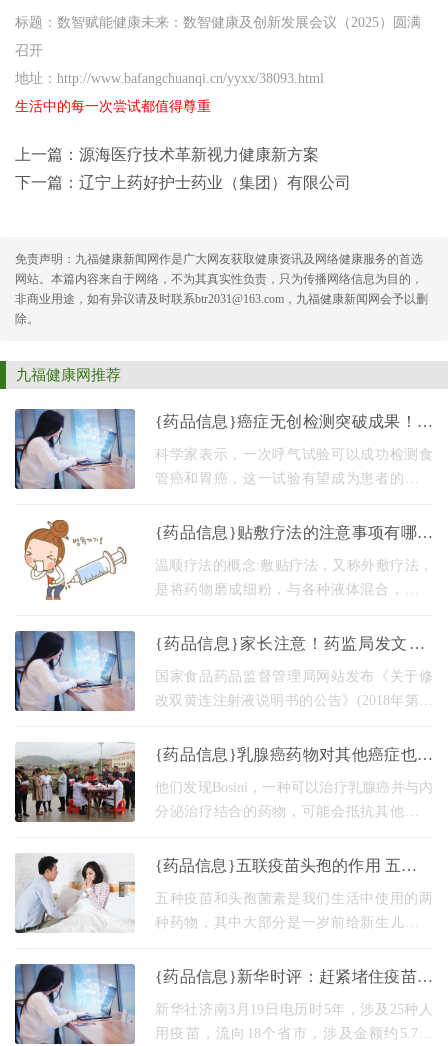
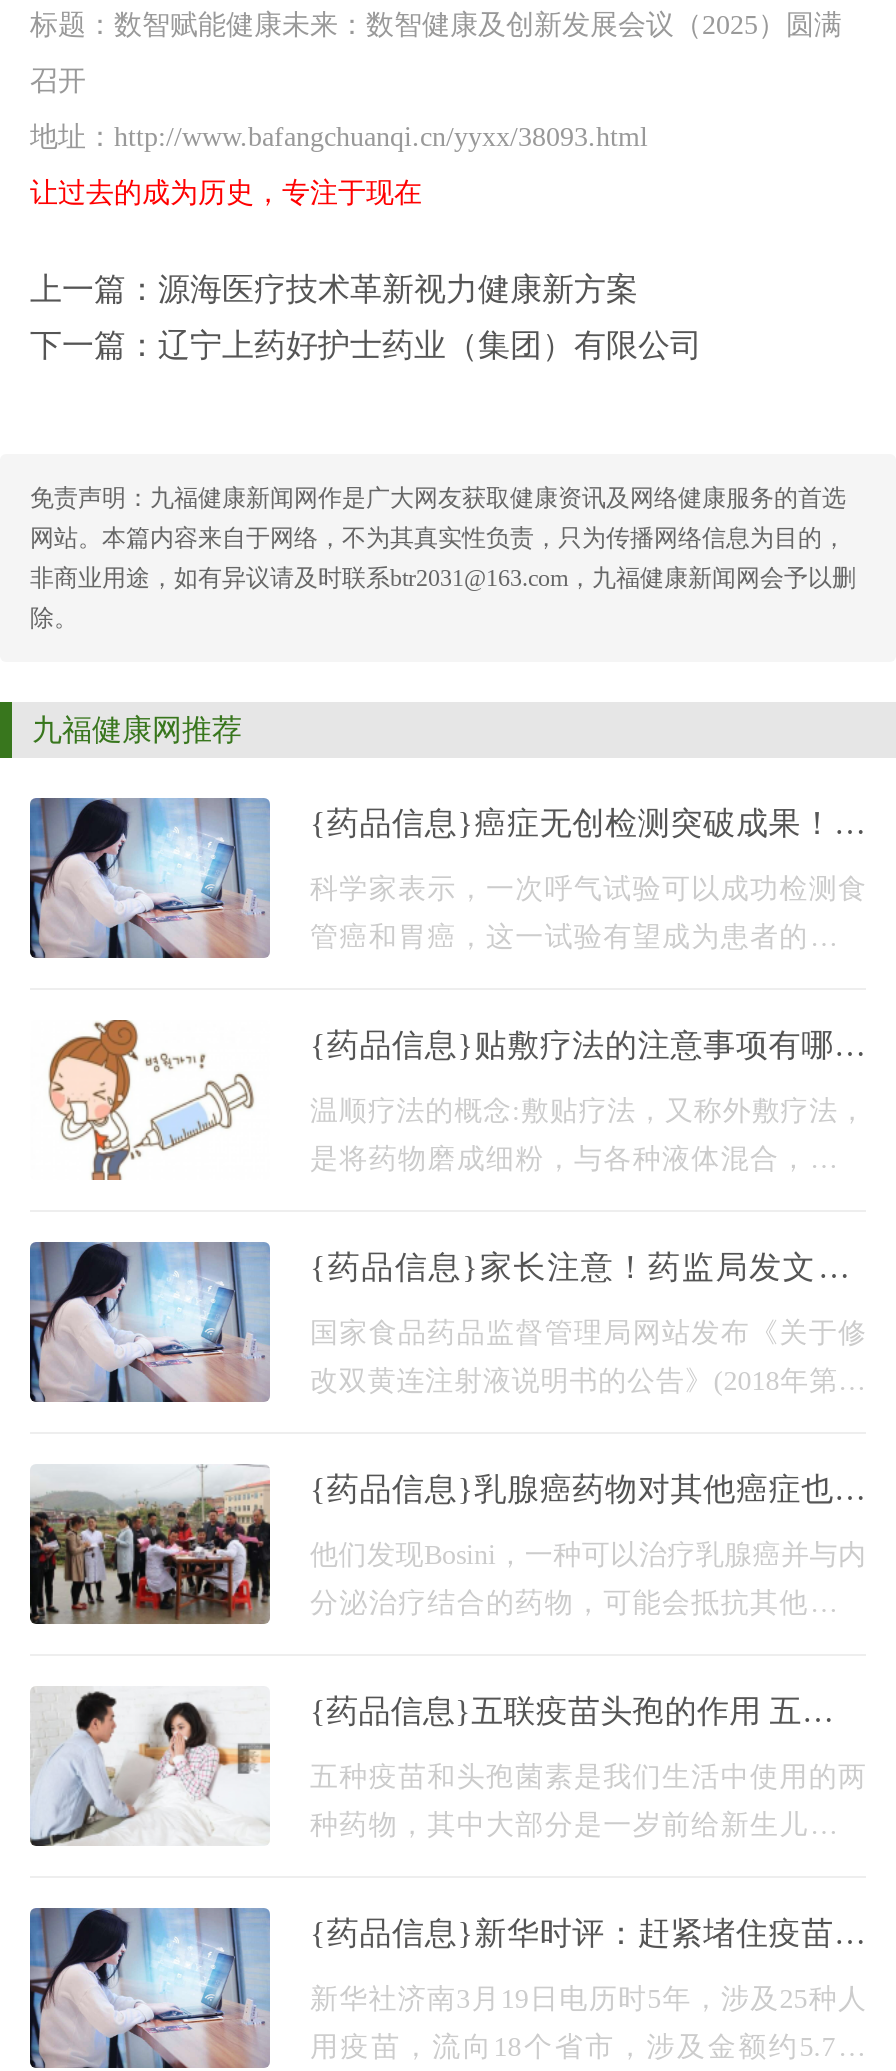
- 生活中的每一次尝试都值得尊重
+ 让过去的成为历史，专注于现在
